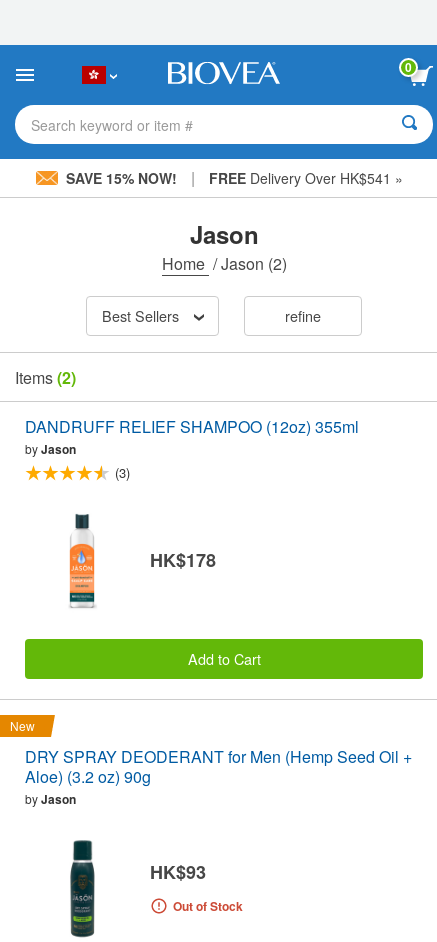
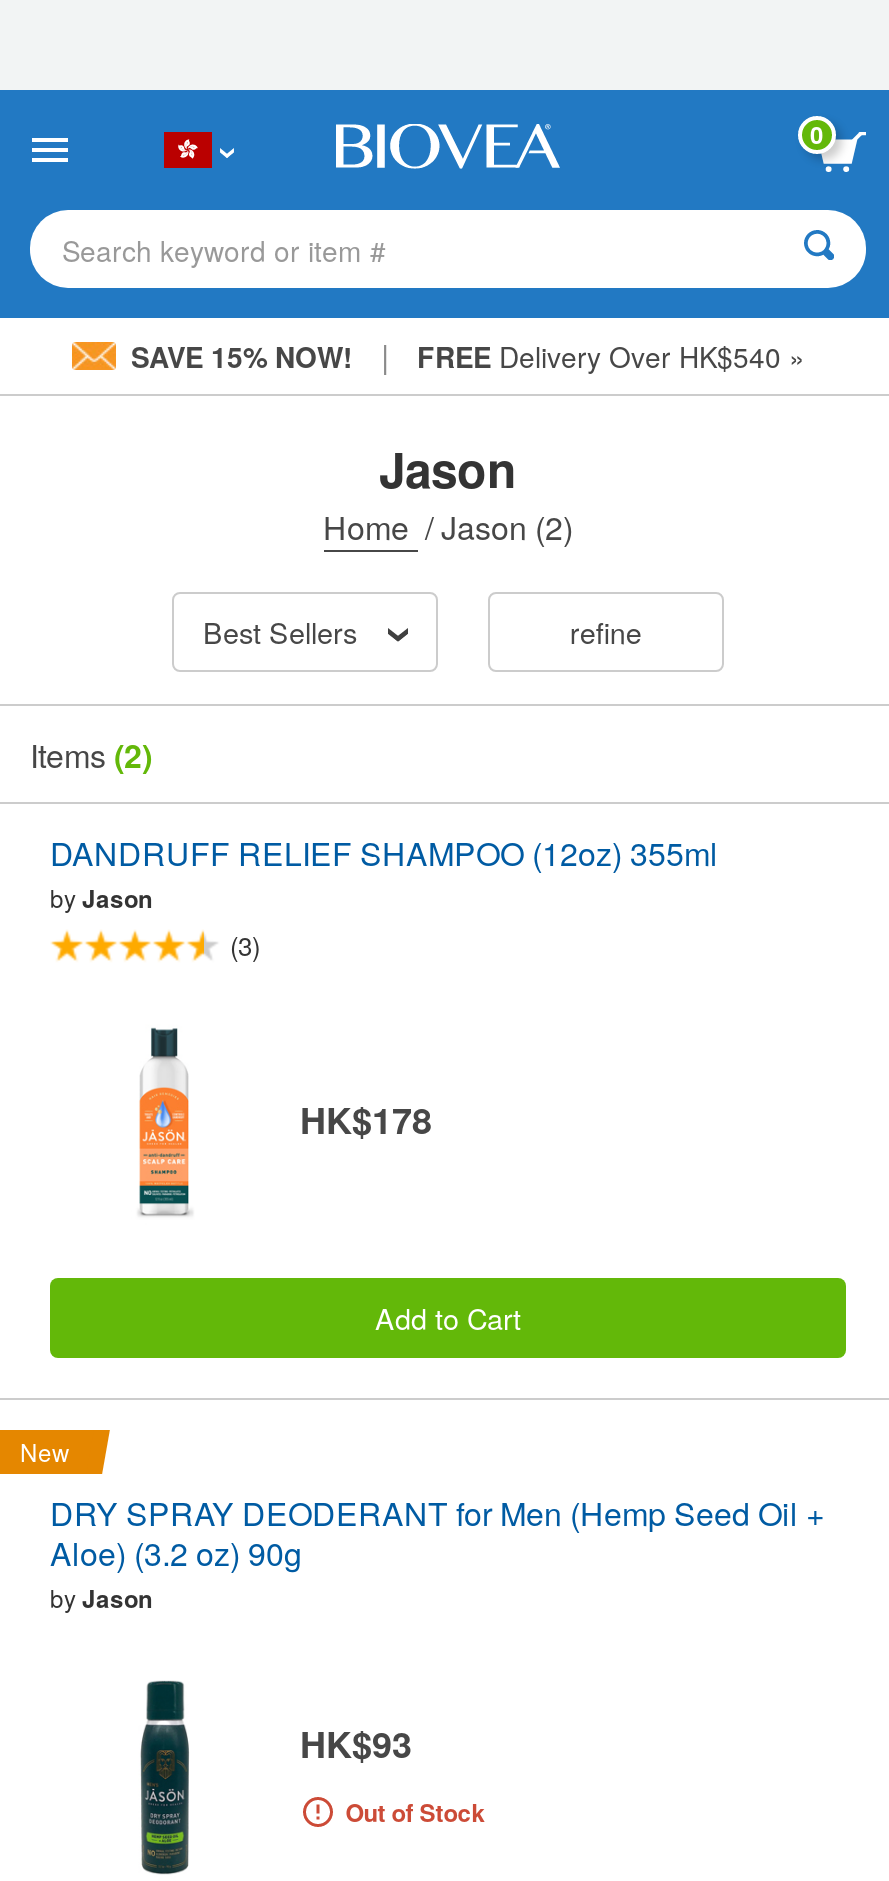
- FREE Delivery Over HK$541 »
+ FREE Delivery Over HK$540 »
